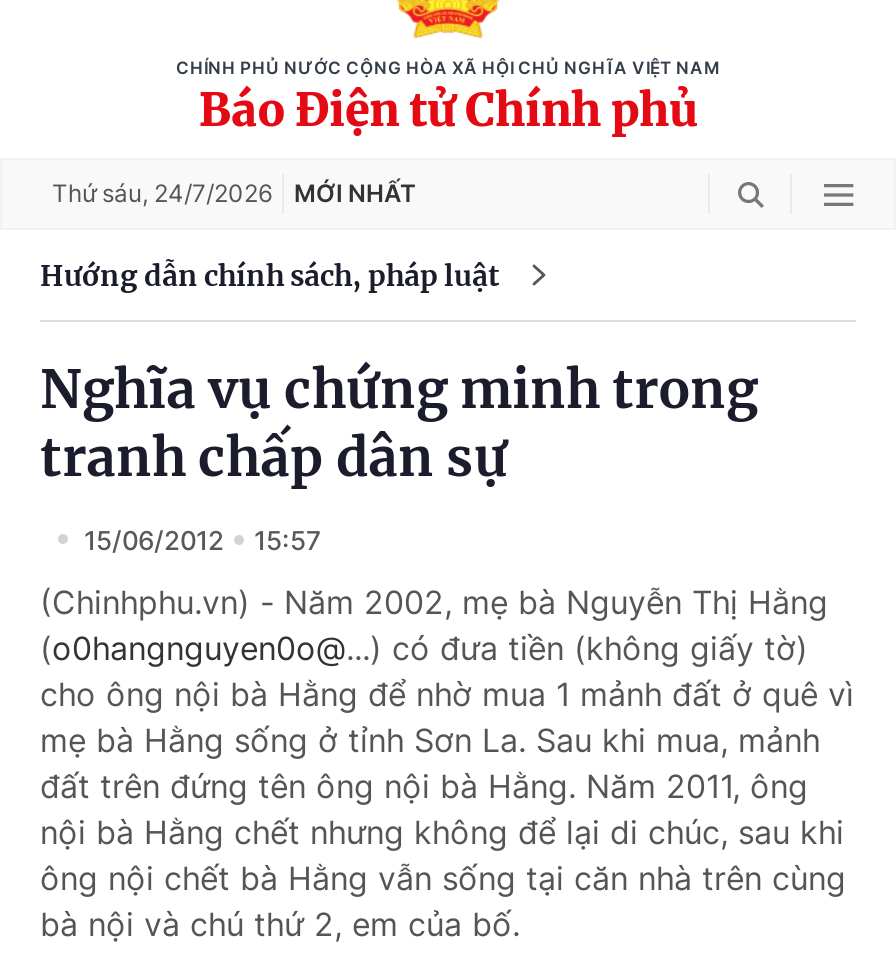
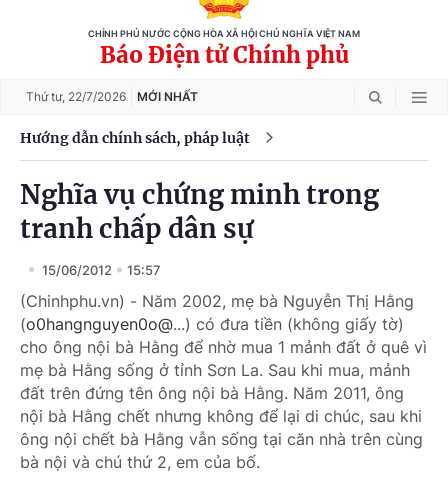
- Thứ sáu, 24/7/2026 MỚI NHẤT
+ Thứ tư, 22/7/2026 MỚI NHẤT
